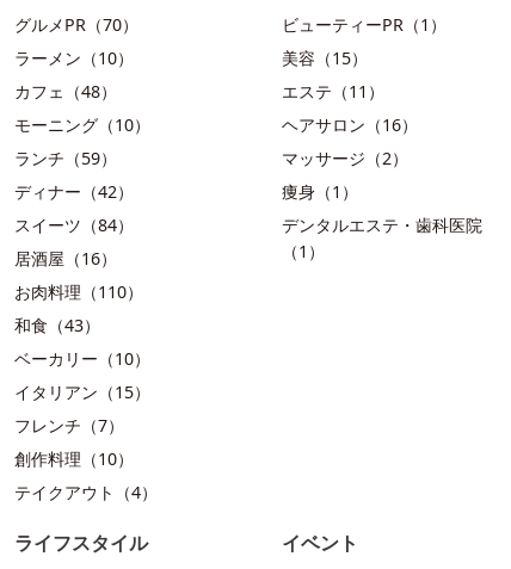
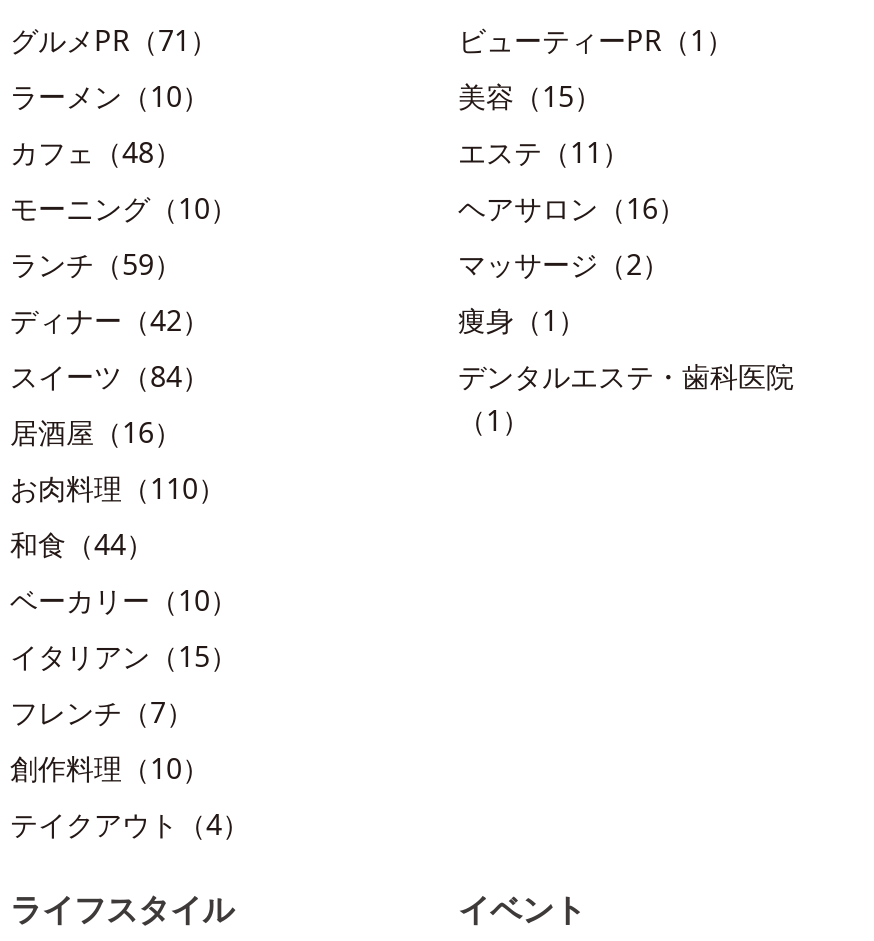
- グルメPR（70）
+ グルメPR（71）

- 和食（43）
+ 和食（44）
